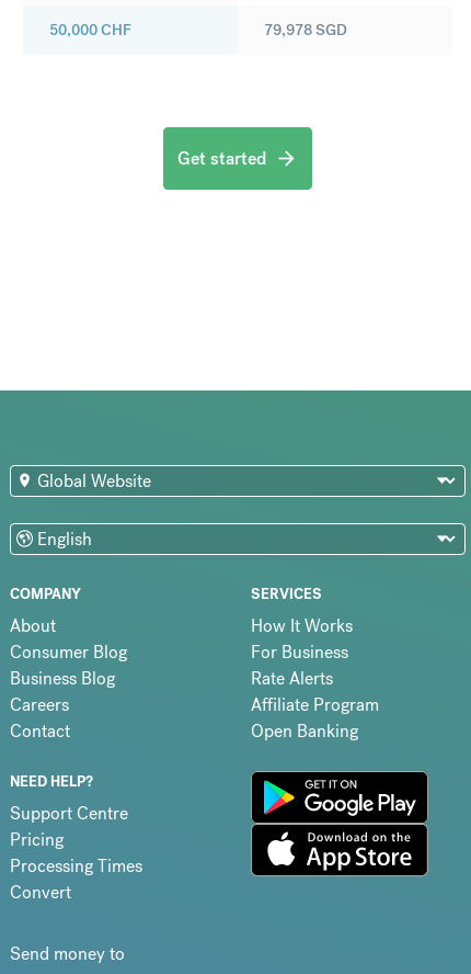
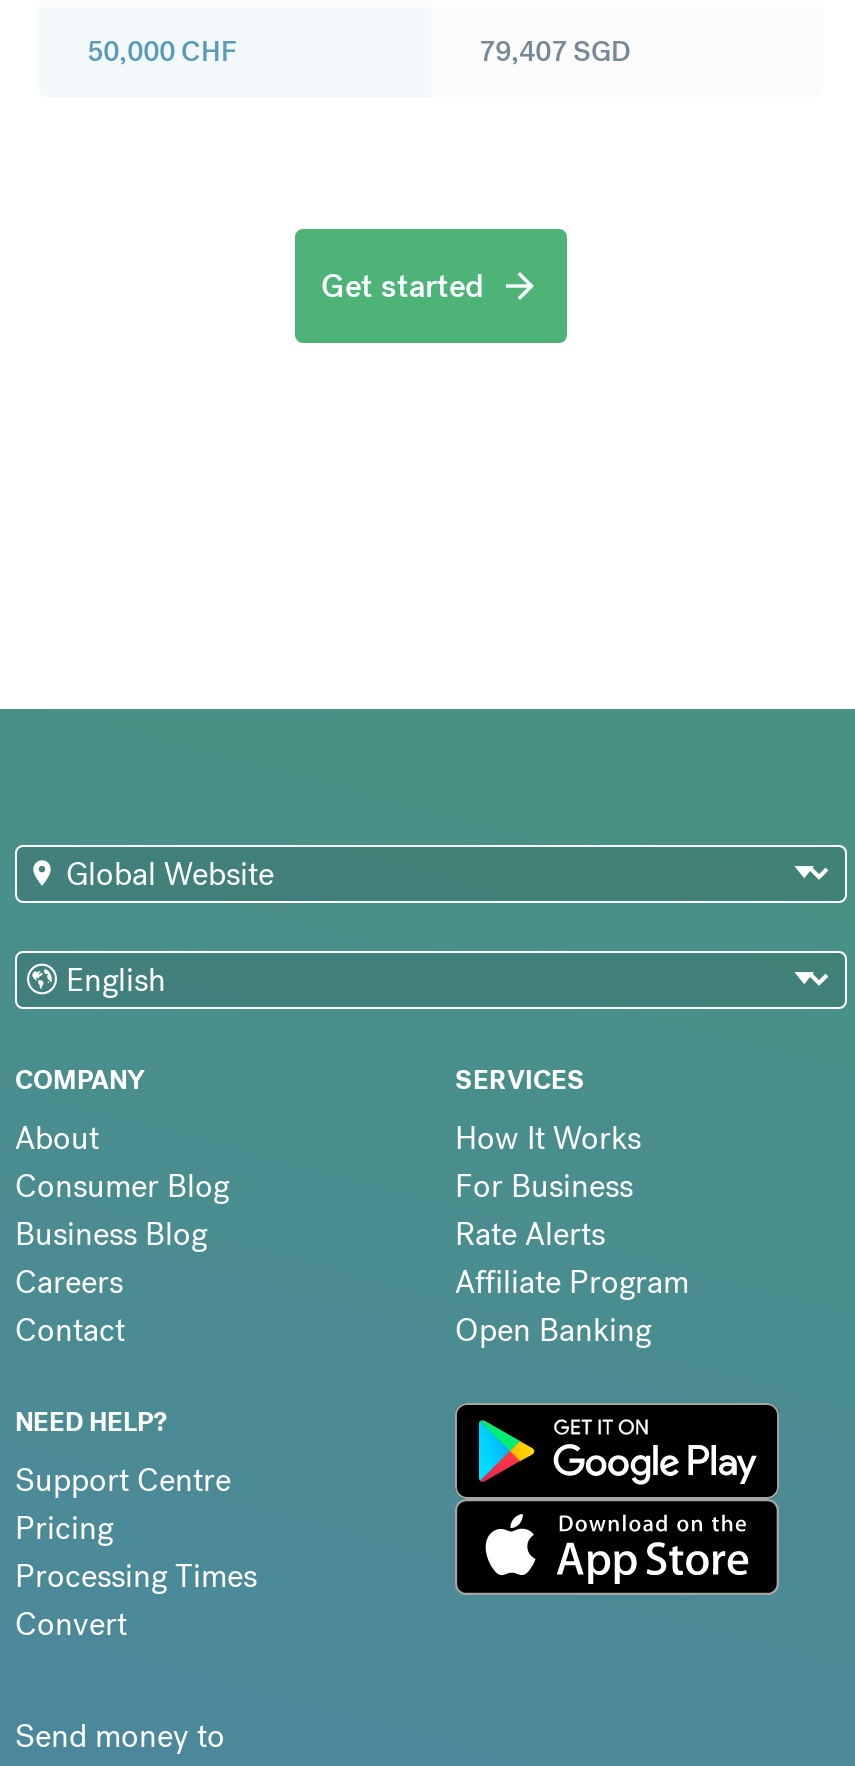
- 79,978 SGD
+ 79,407 SGD
